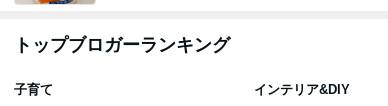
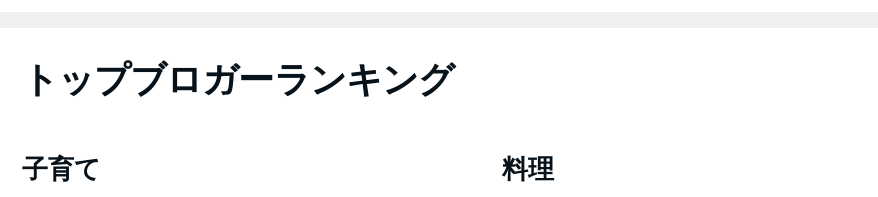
- インテリア&DIY
+ 料理
